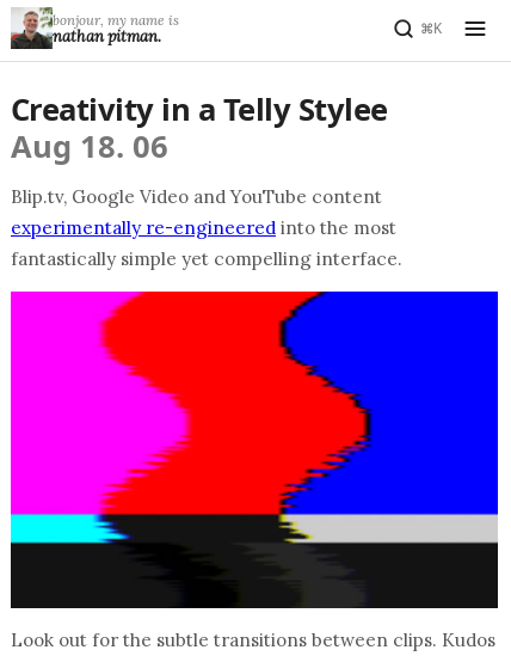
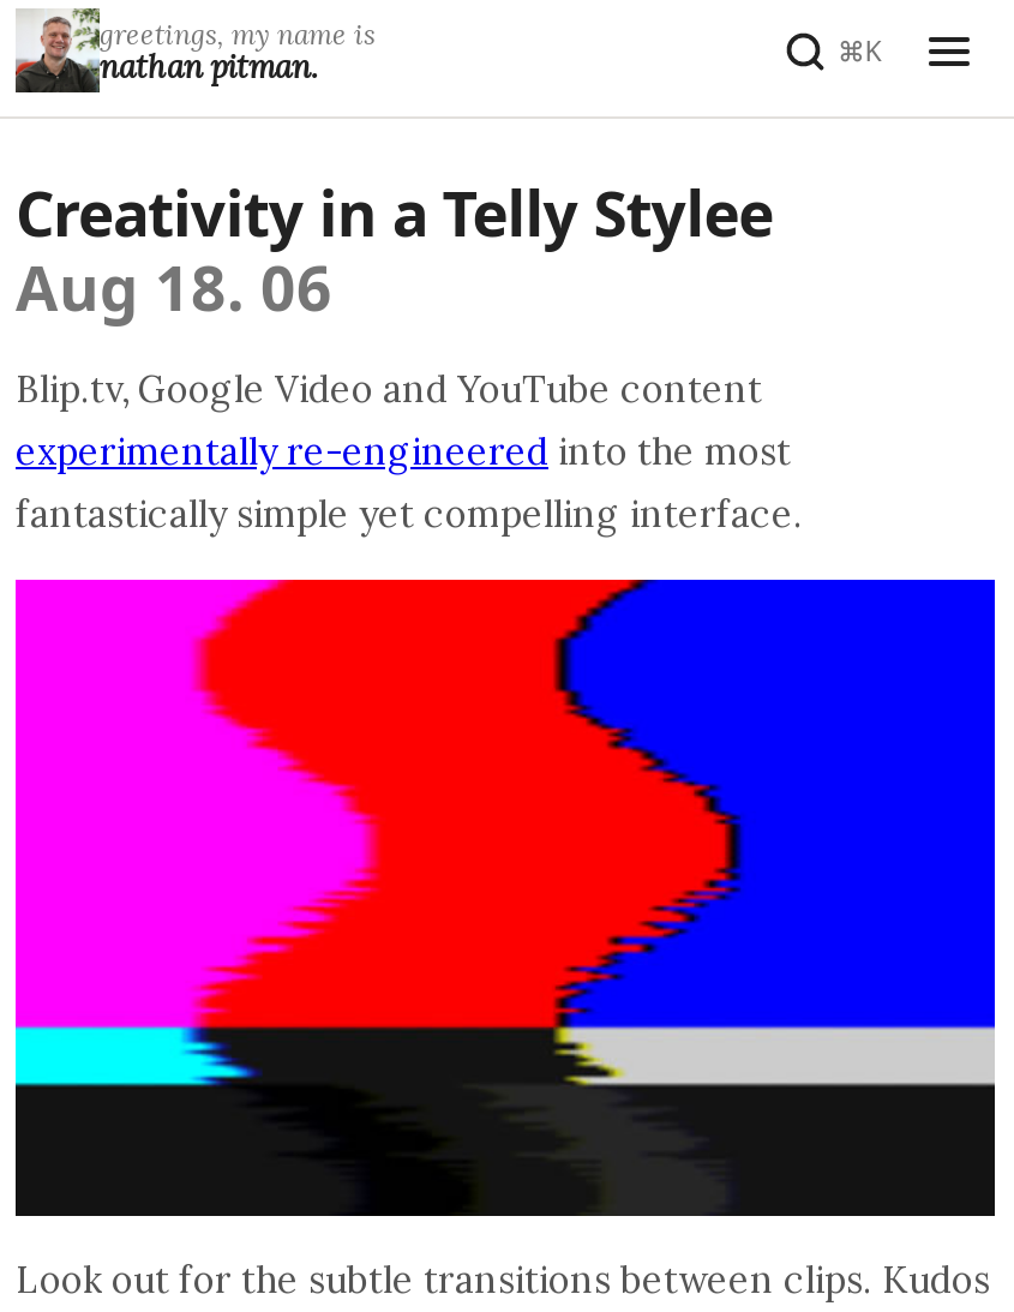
- bonjour, my name is
+ greetings, my name is
